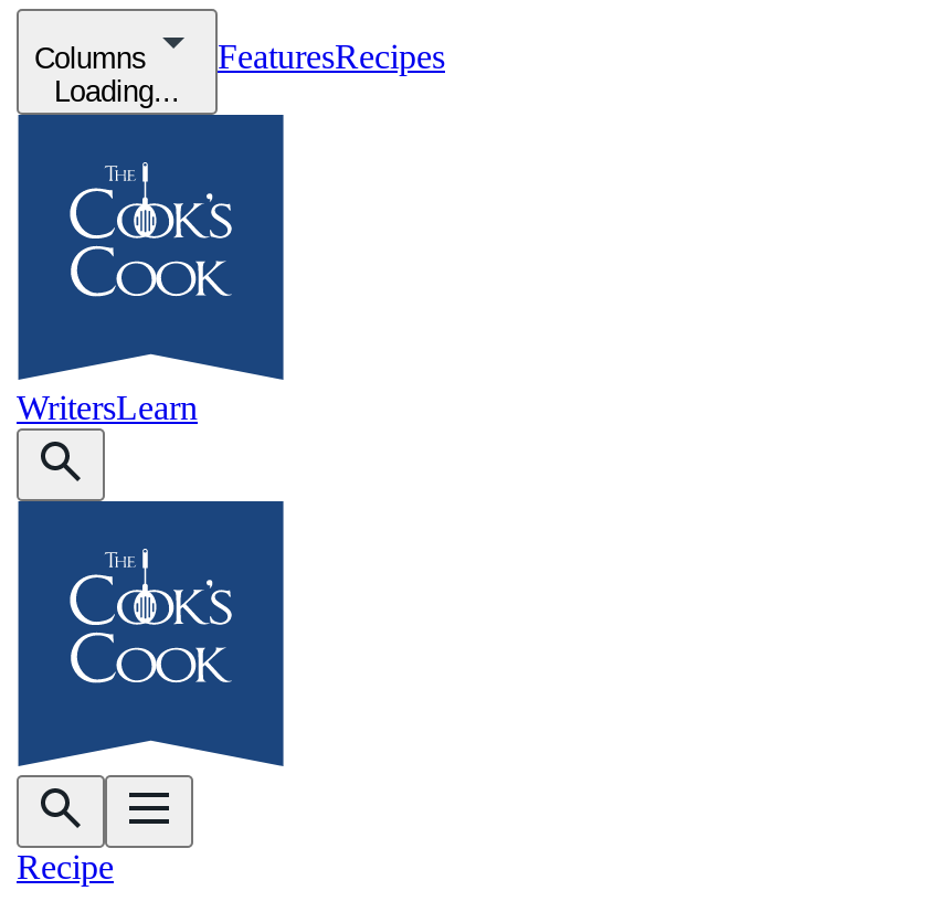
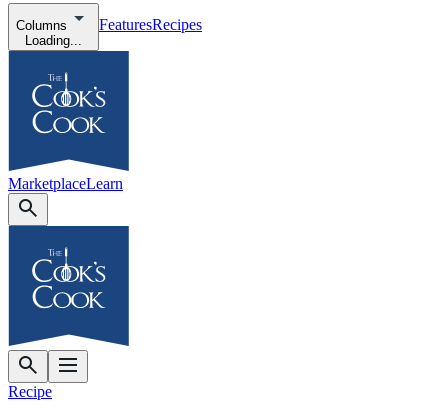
- WritersLearn
+ MarketplaceLearn
